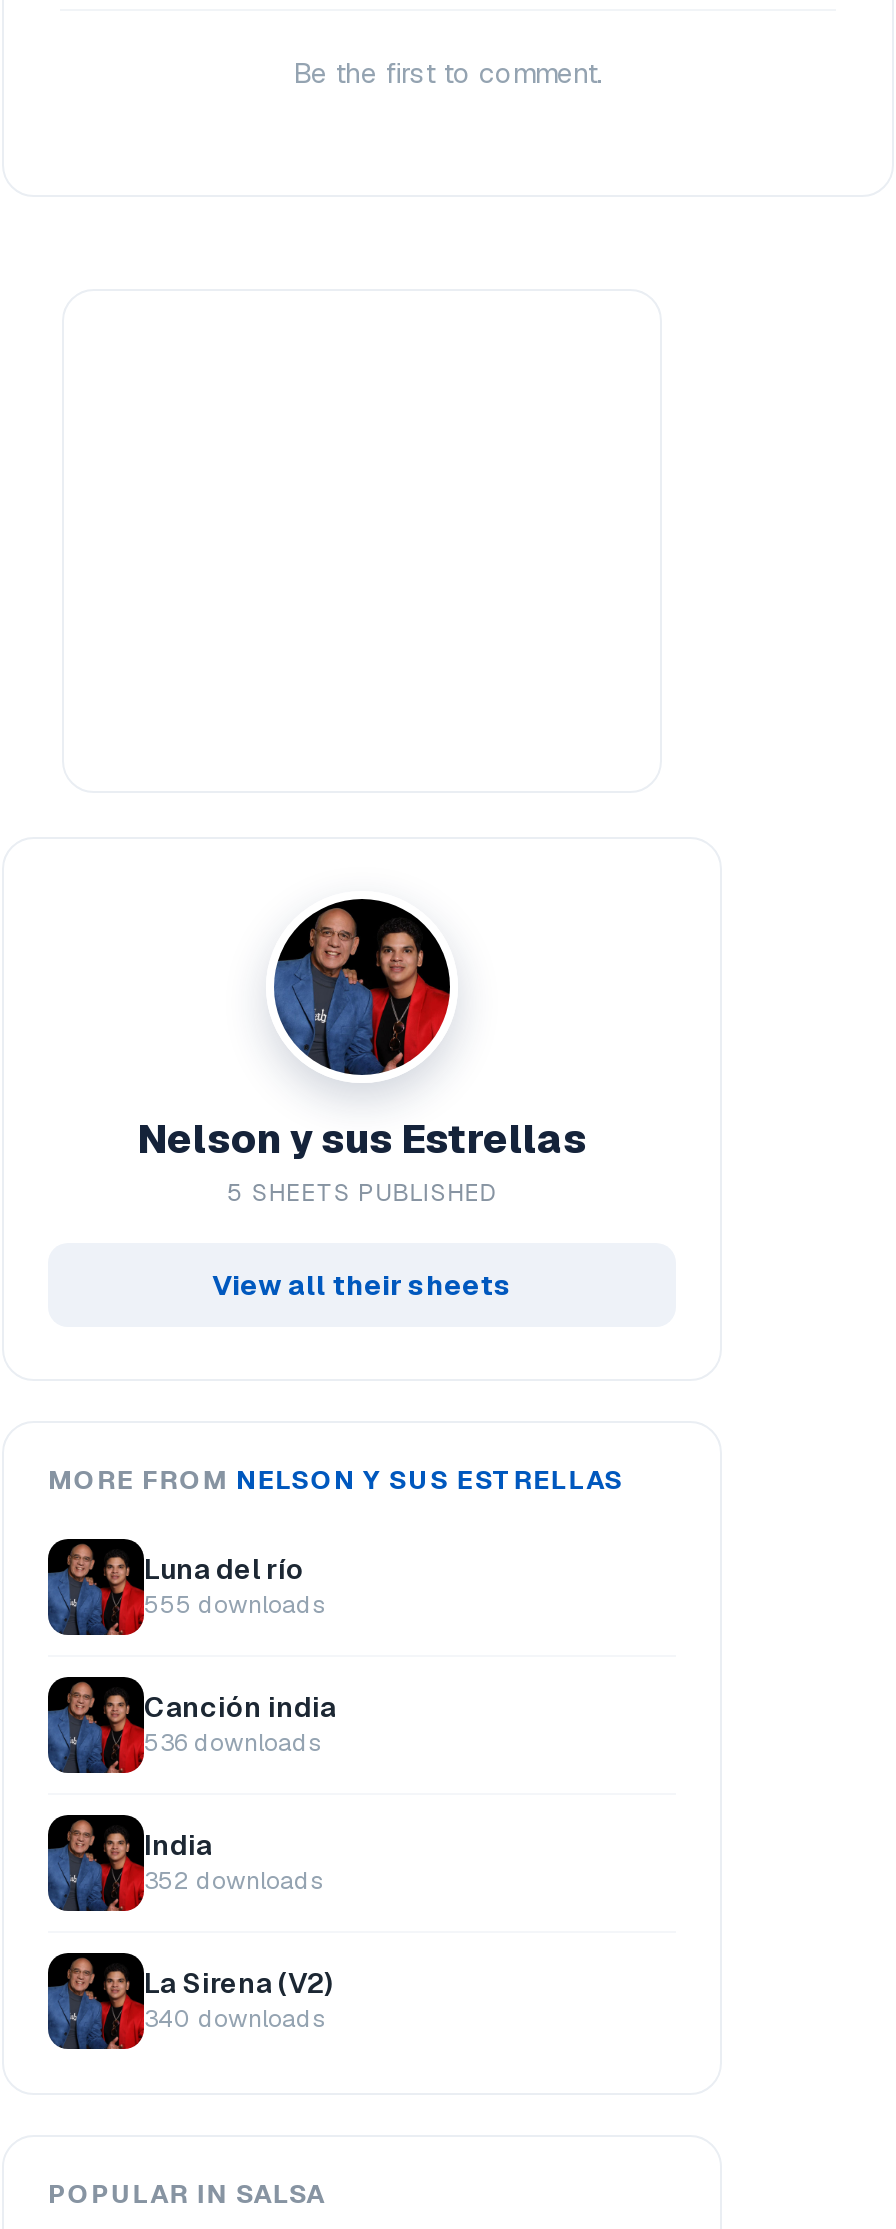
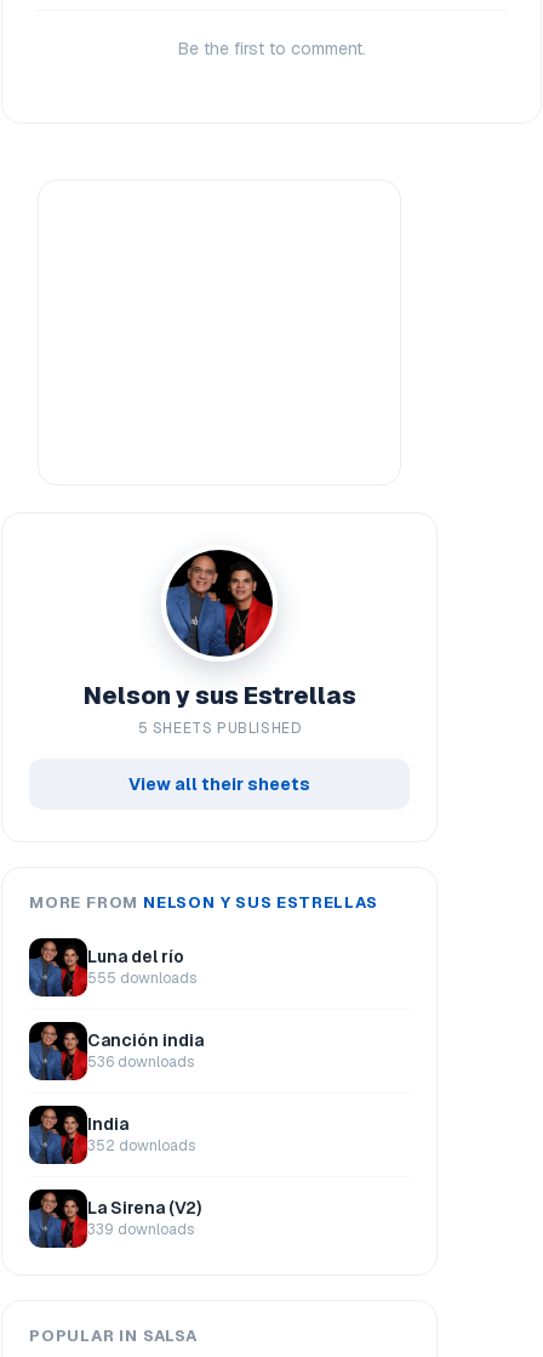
- 340 downloads
+ 339 downloads
